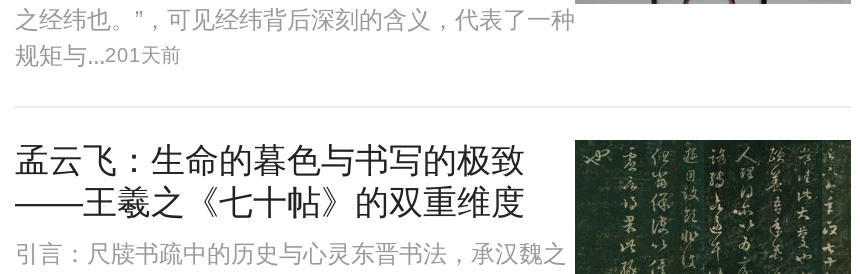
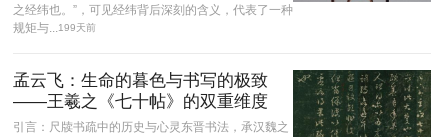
- 规矩与...201天前
+ 规矩与...199天前
